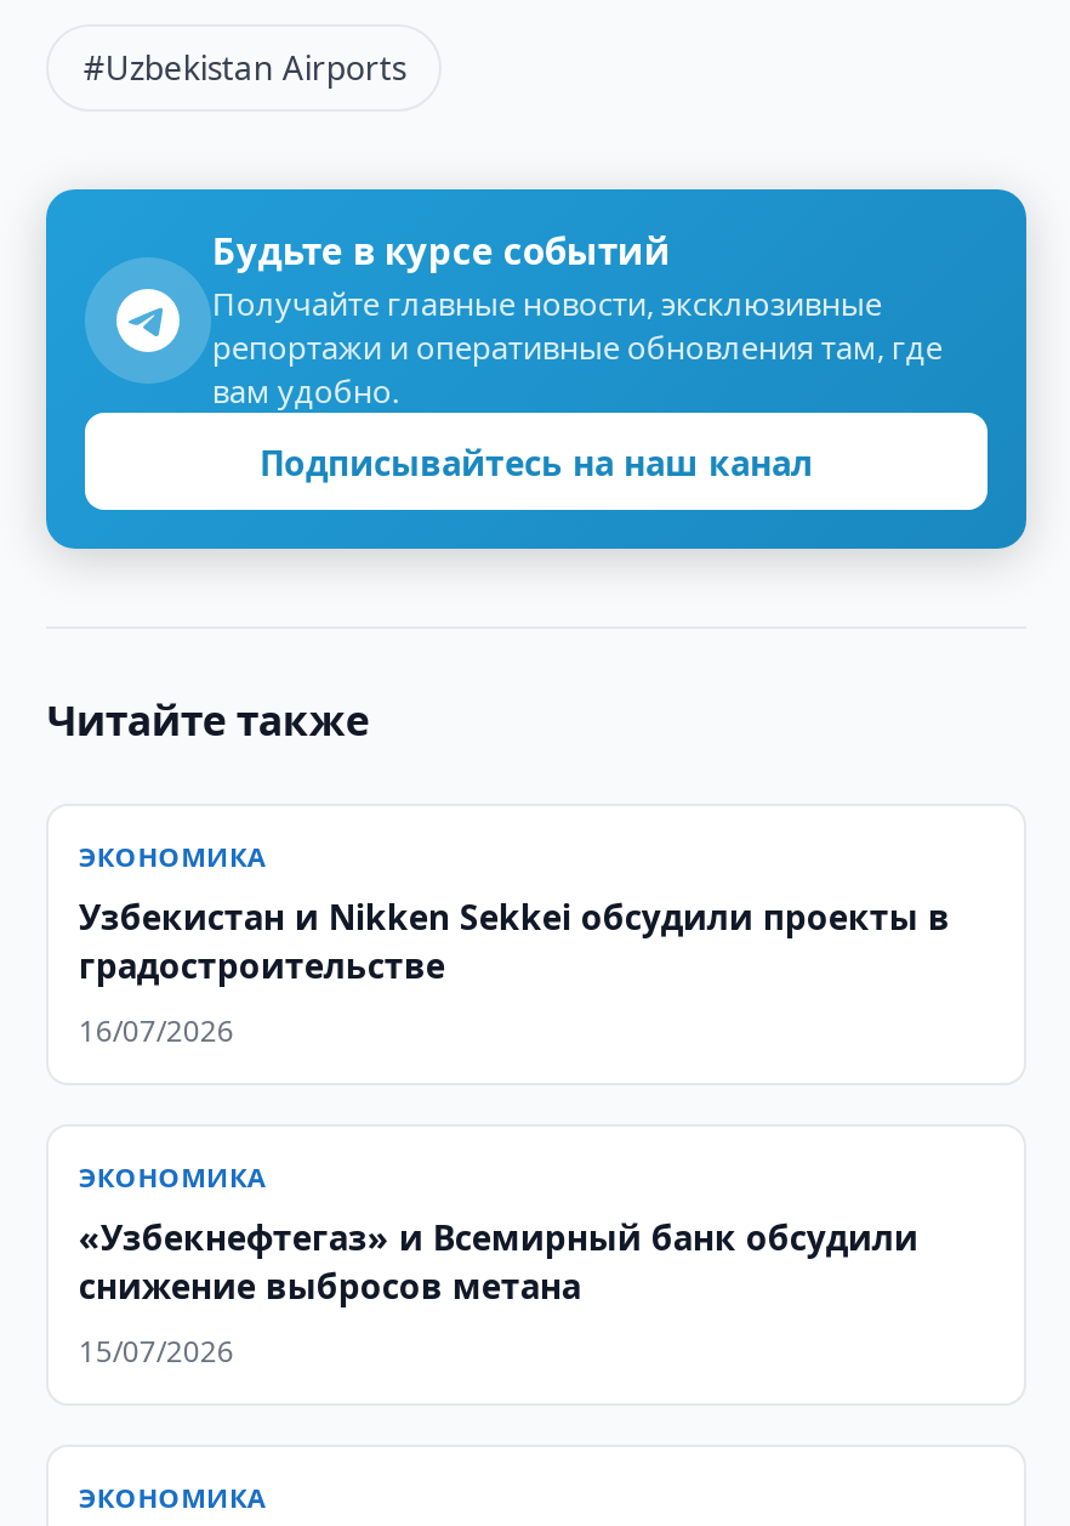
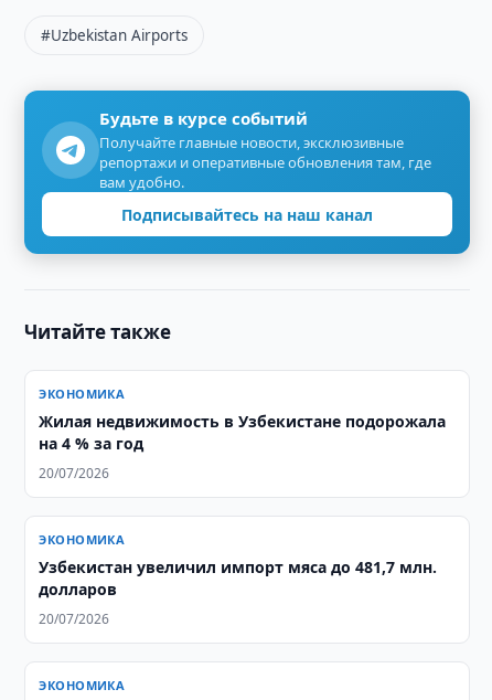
- Узбекистан и Nikken Sekkei обсудили проекты в
- градостроительстве
+ Жилая недвижимость в Узбекистане подорожала
+ на 4 % за год

- 16/07/2026
+ 20/07/2026

- «Узбекнефтегаз» и Всемирный банк обсудили
- снижение выбросов метана
+ Узбекистан увеличил импорт мяса до 481,7 млн.
+ долларов

- 15/07/2026
+ 20/07/2026
